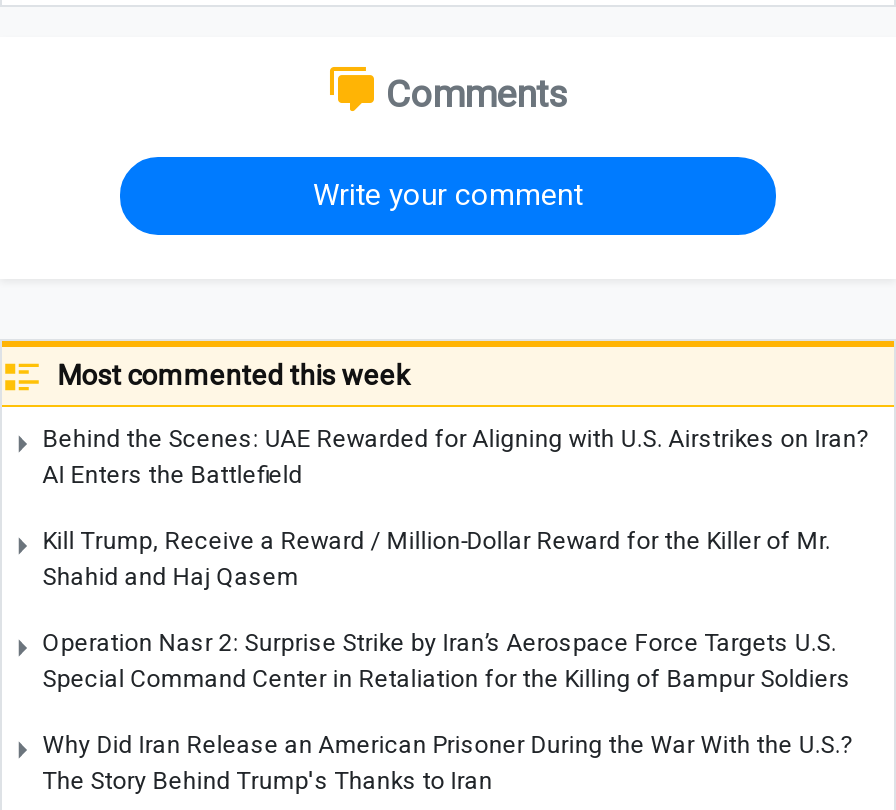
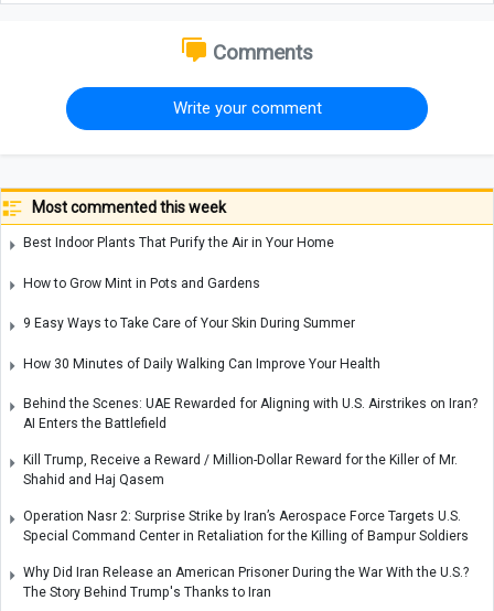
+ Best Indoor Plants That Purify the Air in Your Home
+ How to Grow Mint in Pots and Gardens
+ 9 Easy Ways to Take Care of Your Skin During Summer
+ How 30 Minutes of Daily Walking Can Improve Your Health
